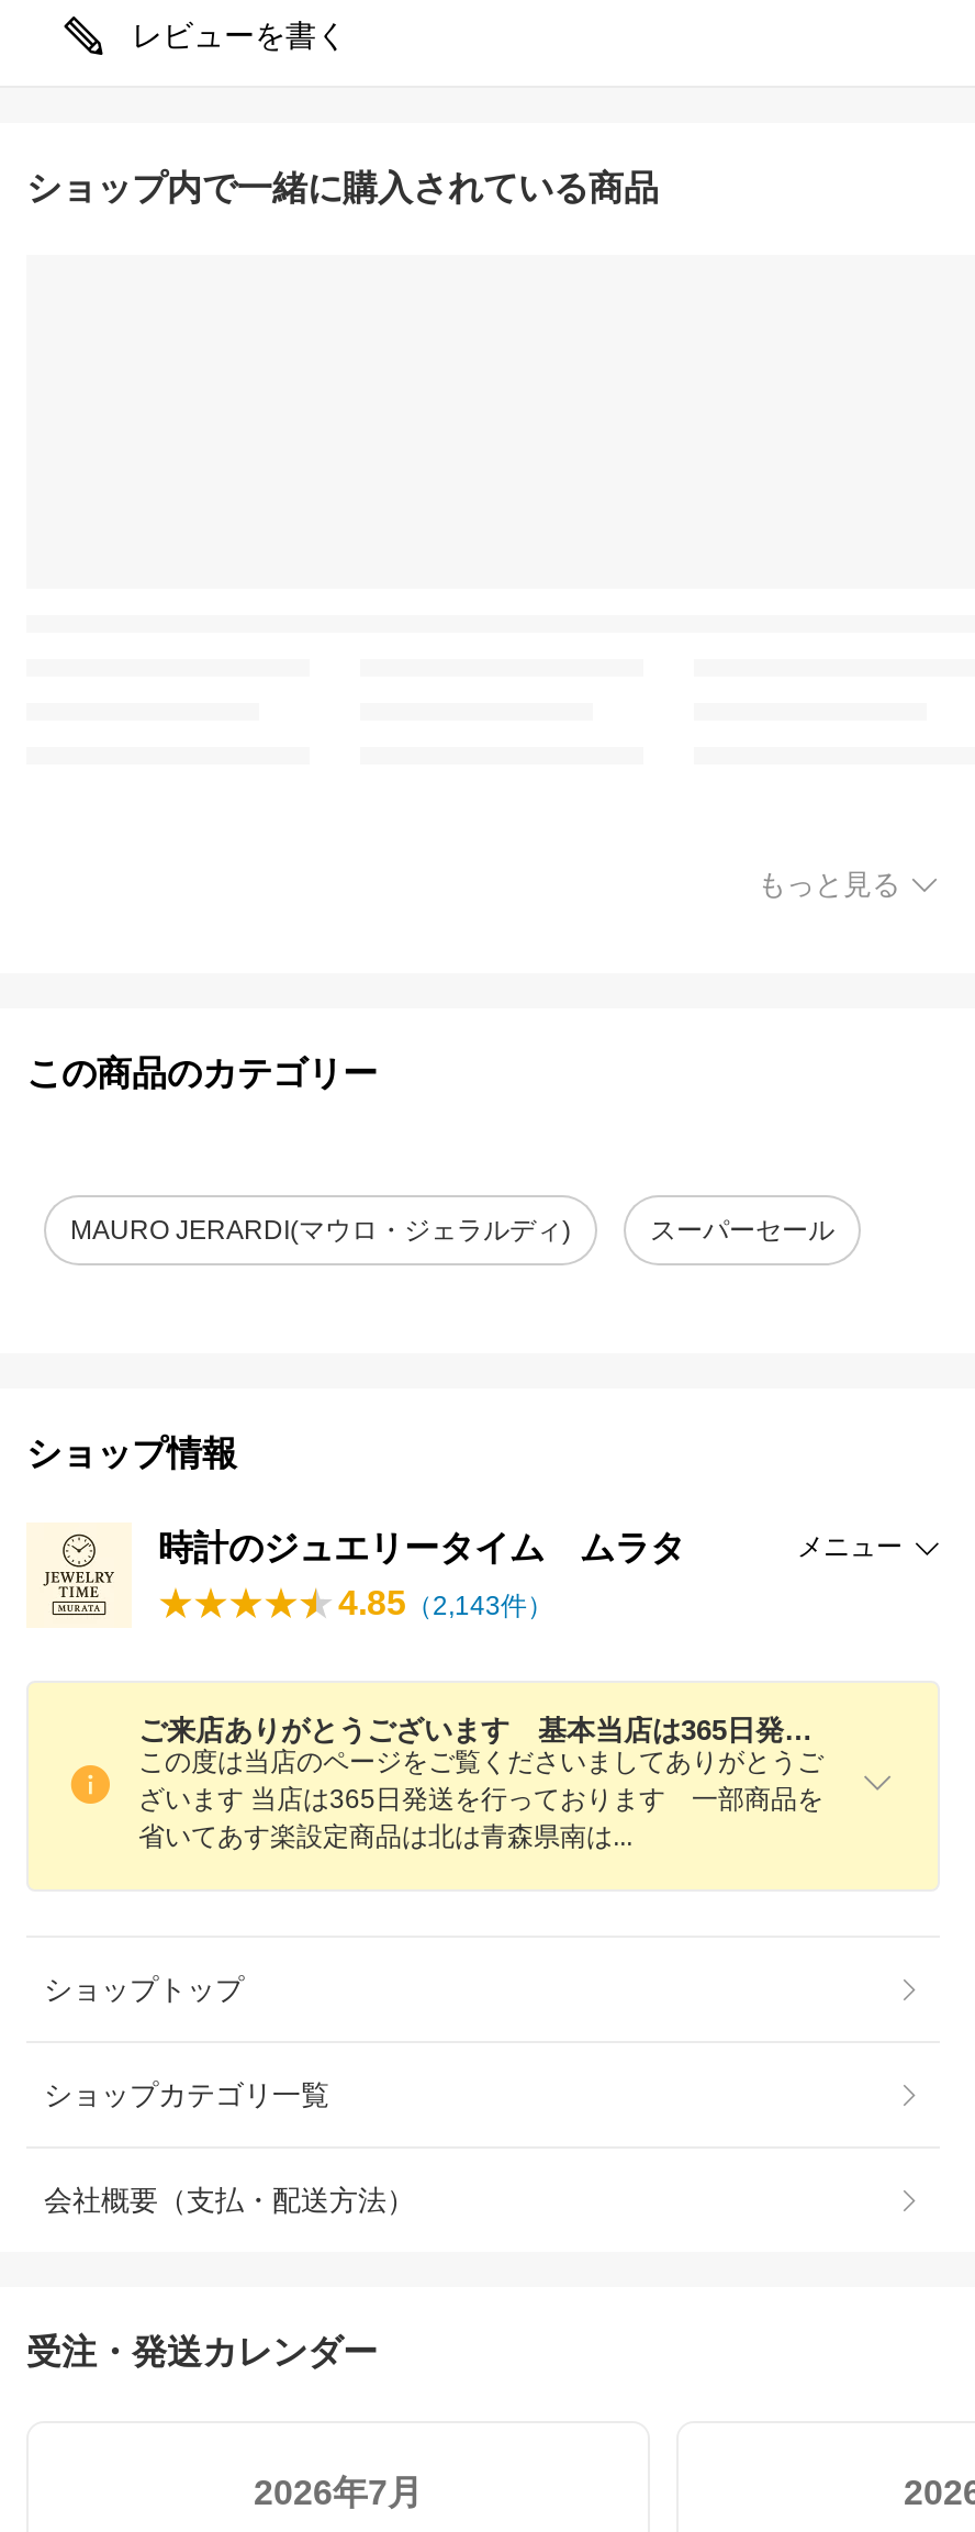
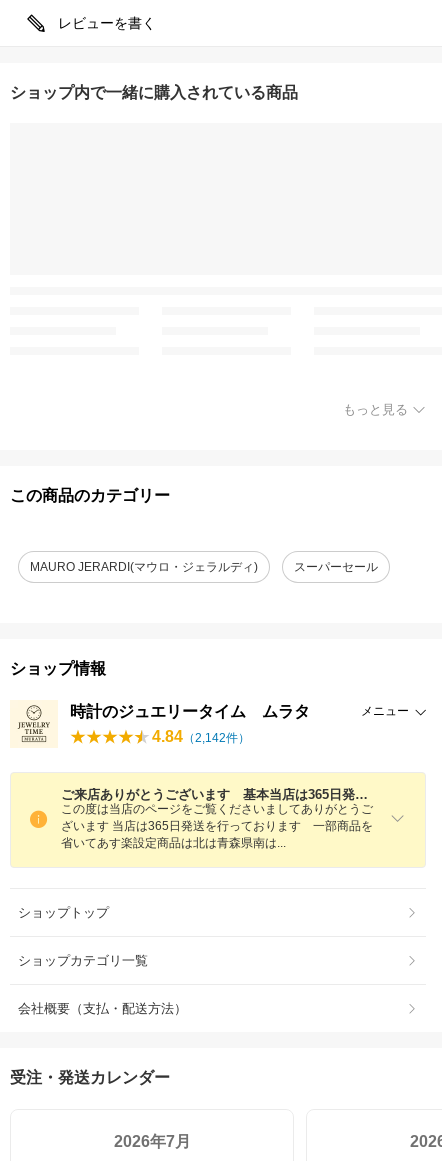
- 4.85（2,143件）
+ 4.84（2,142件）
